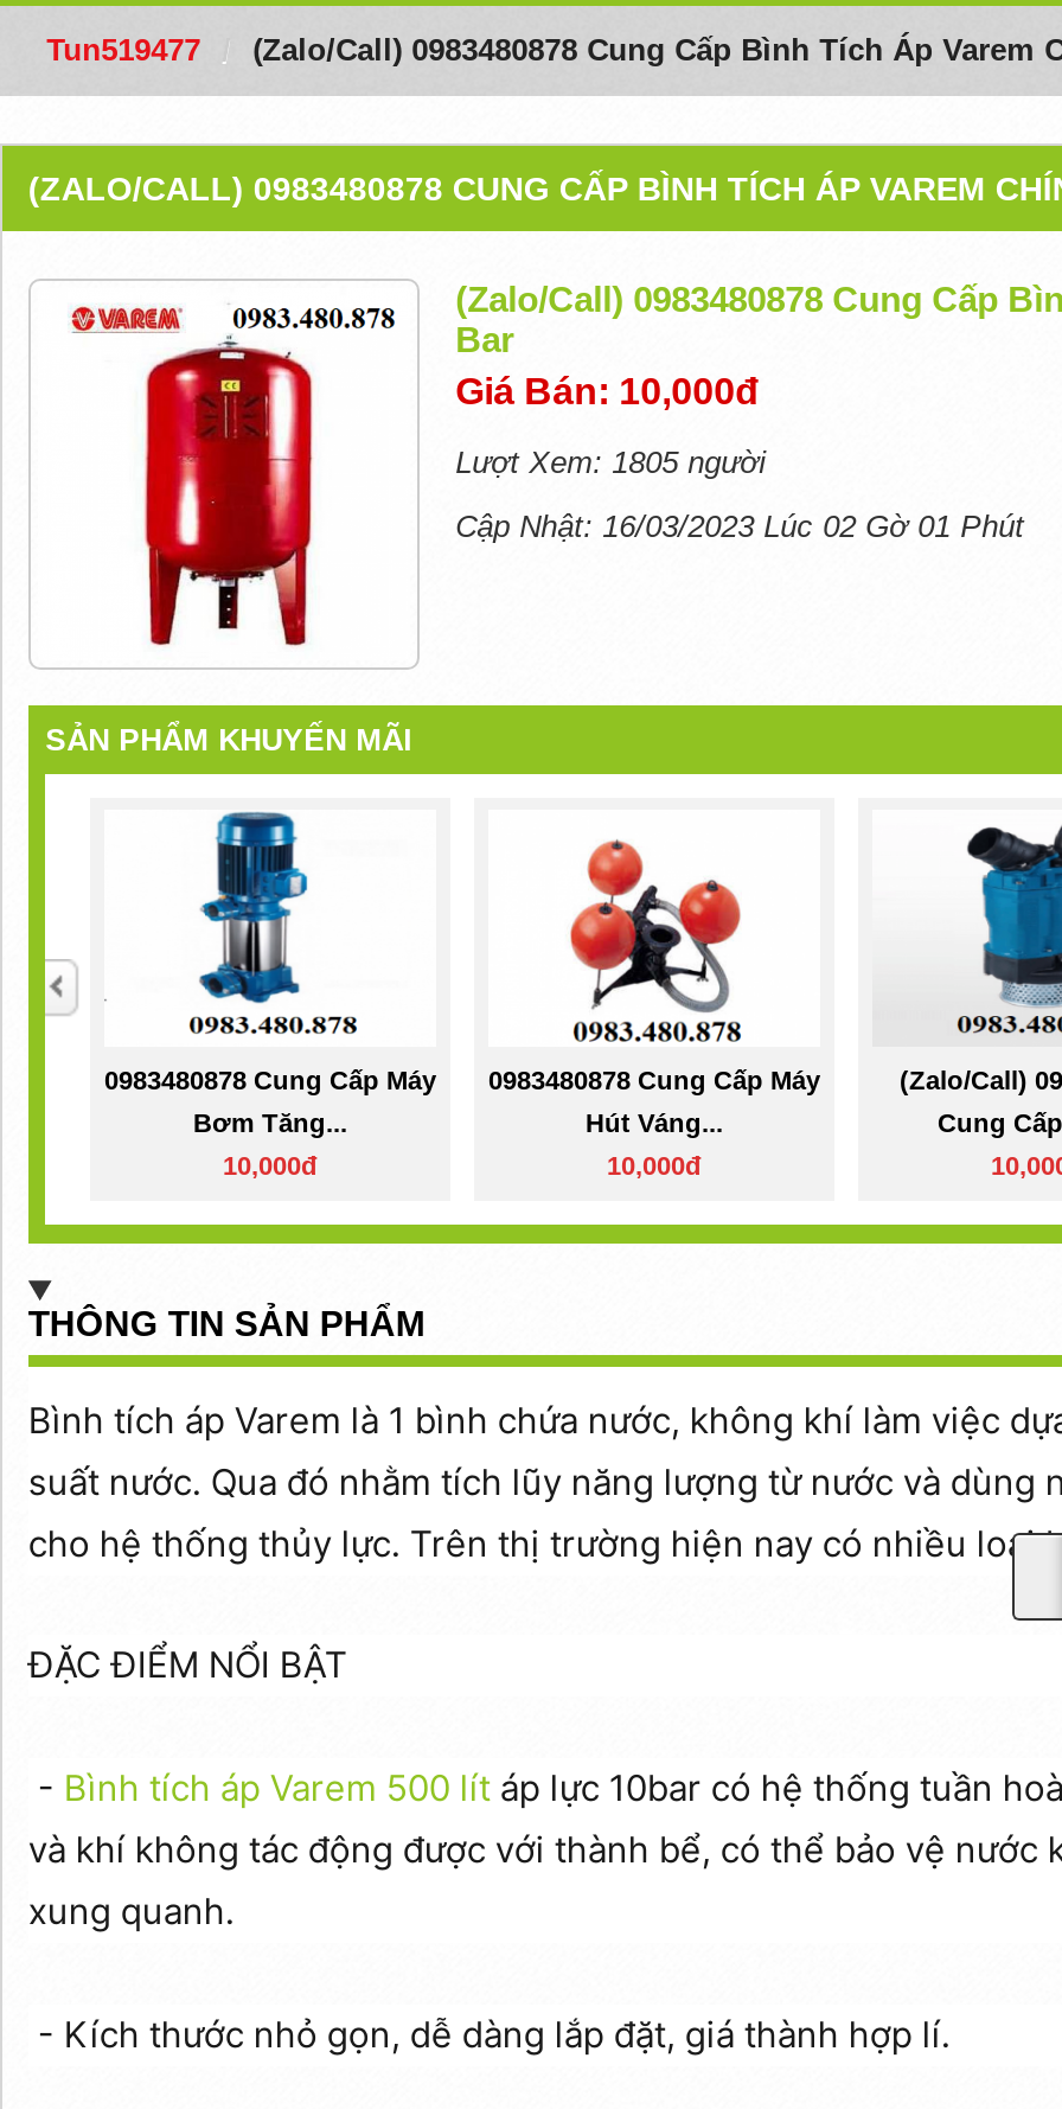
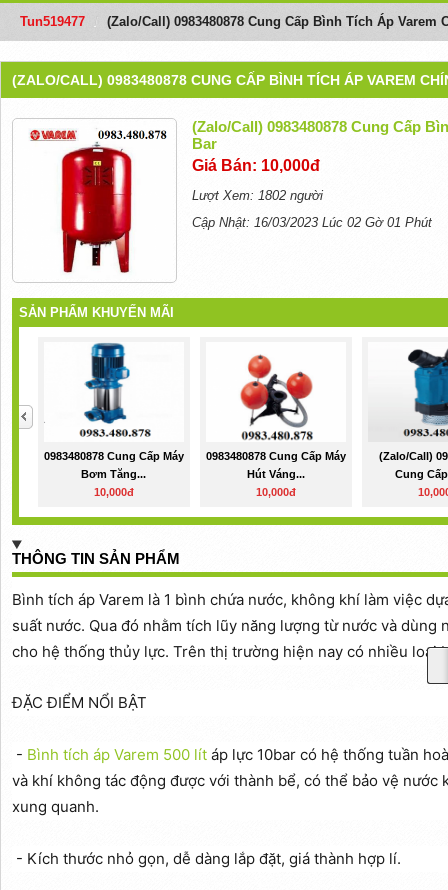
- Lượt Xem: 1805 người
+ Lượt Xem: 1802 người
